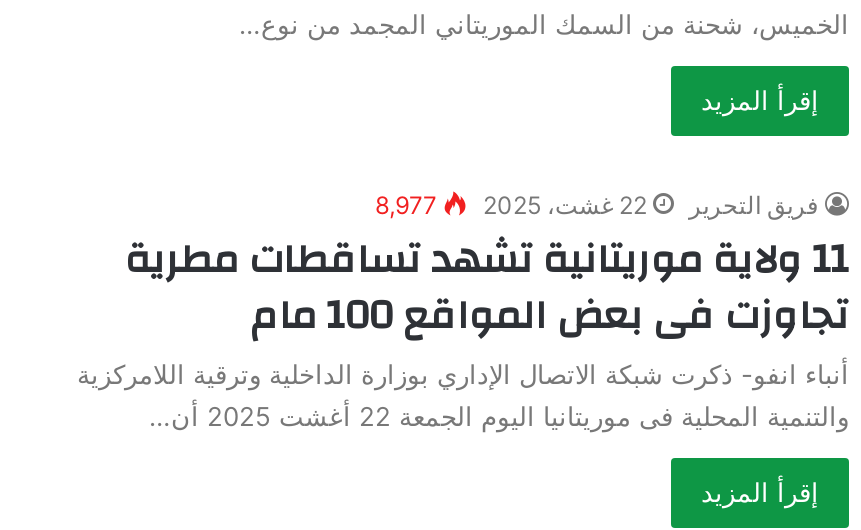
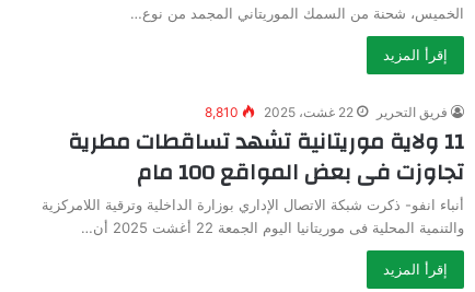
- 8,977
+ 8,810
